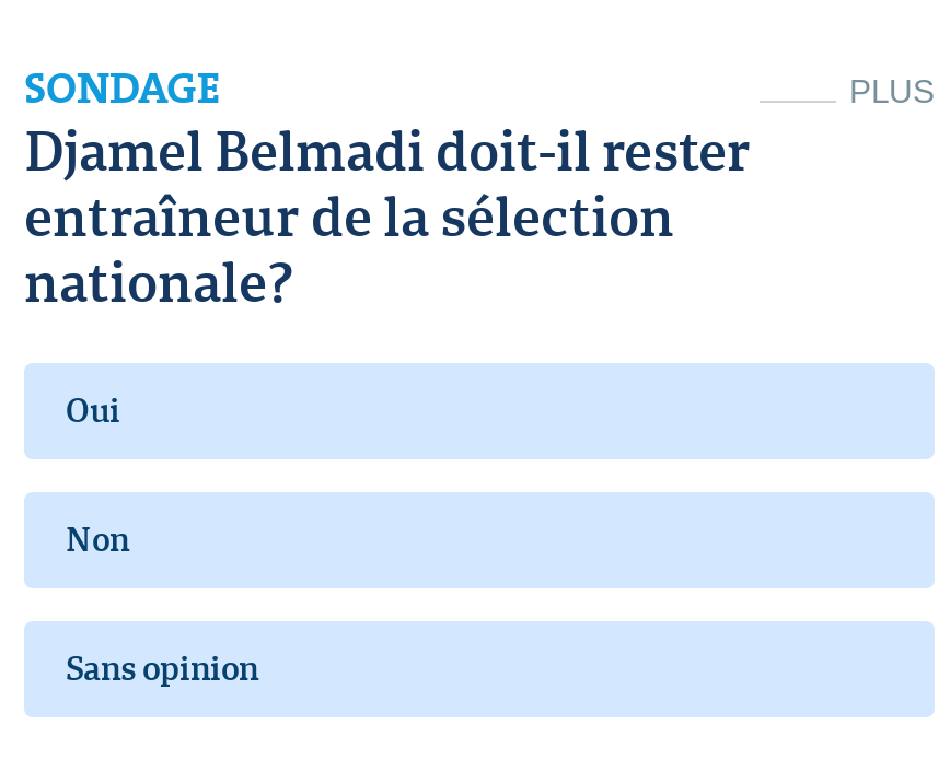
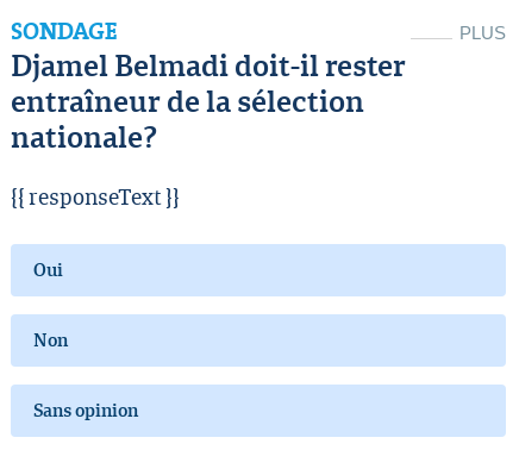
+ {{ responseText }}
